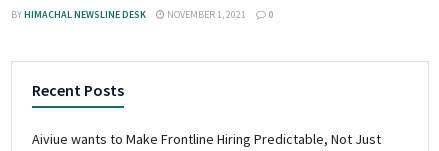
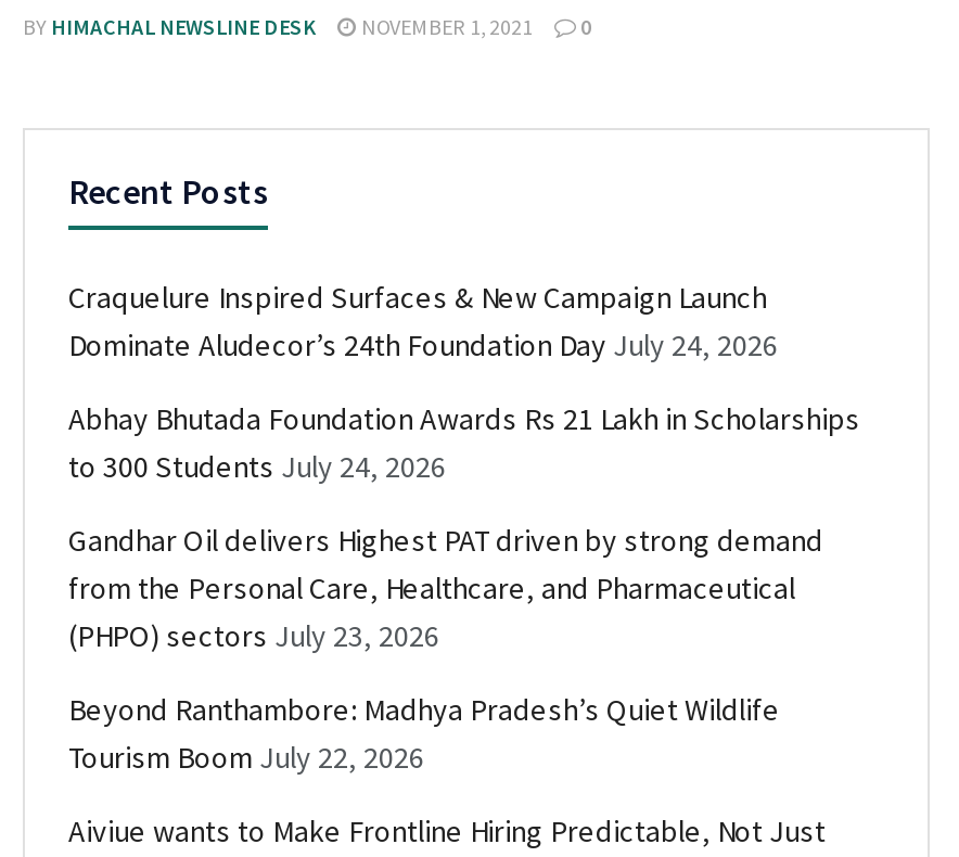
+ Craquelure Inspired Surfaces & New Campaign Launch
+ Dominate Aludecor’s 24th Foundation Day July 24, 2026
+ Abhay Bhutada Foundation Awards Rs 21 Lakh in Scholarships
+ to 300 Students July 24, 2026
+ Gandhar Oil delivers Highest PAT driven by strong demand
+ from the Personal Care, Healthcare, and Pharmaceutical
+ (PHPO) sectors July 23, 2026
+ Beyond Ranthambore: Madhya Pradesh’s Quiet Wildlife
+ Tourism Boom July 22, 2026
